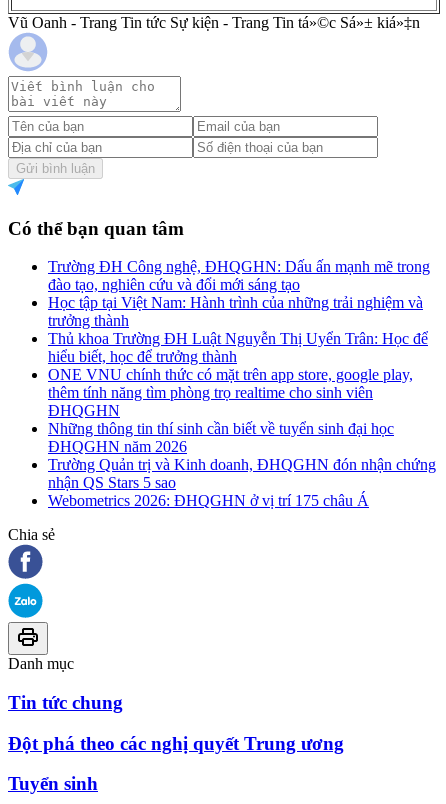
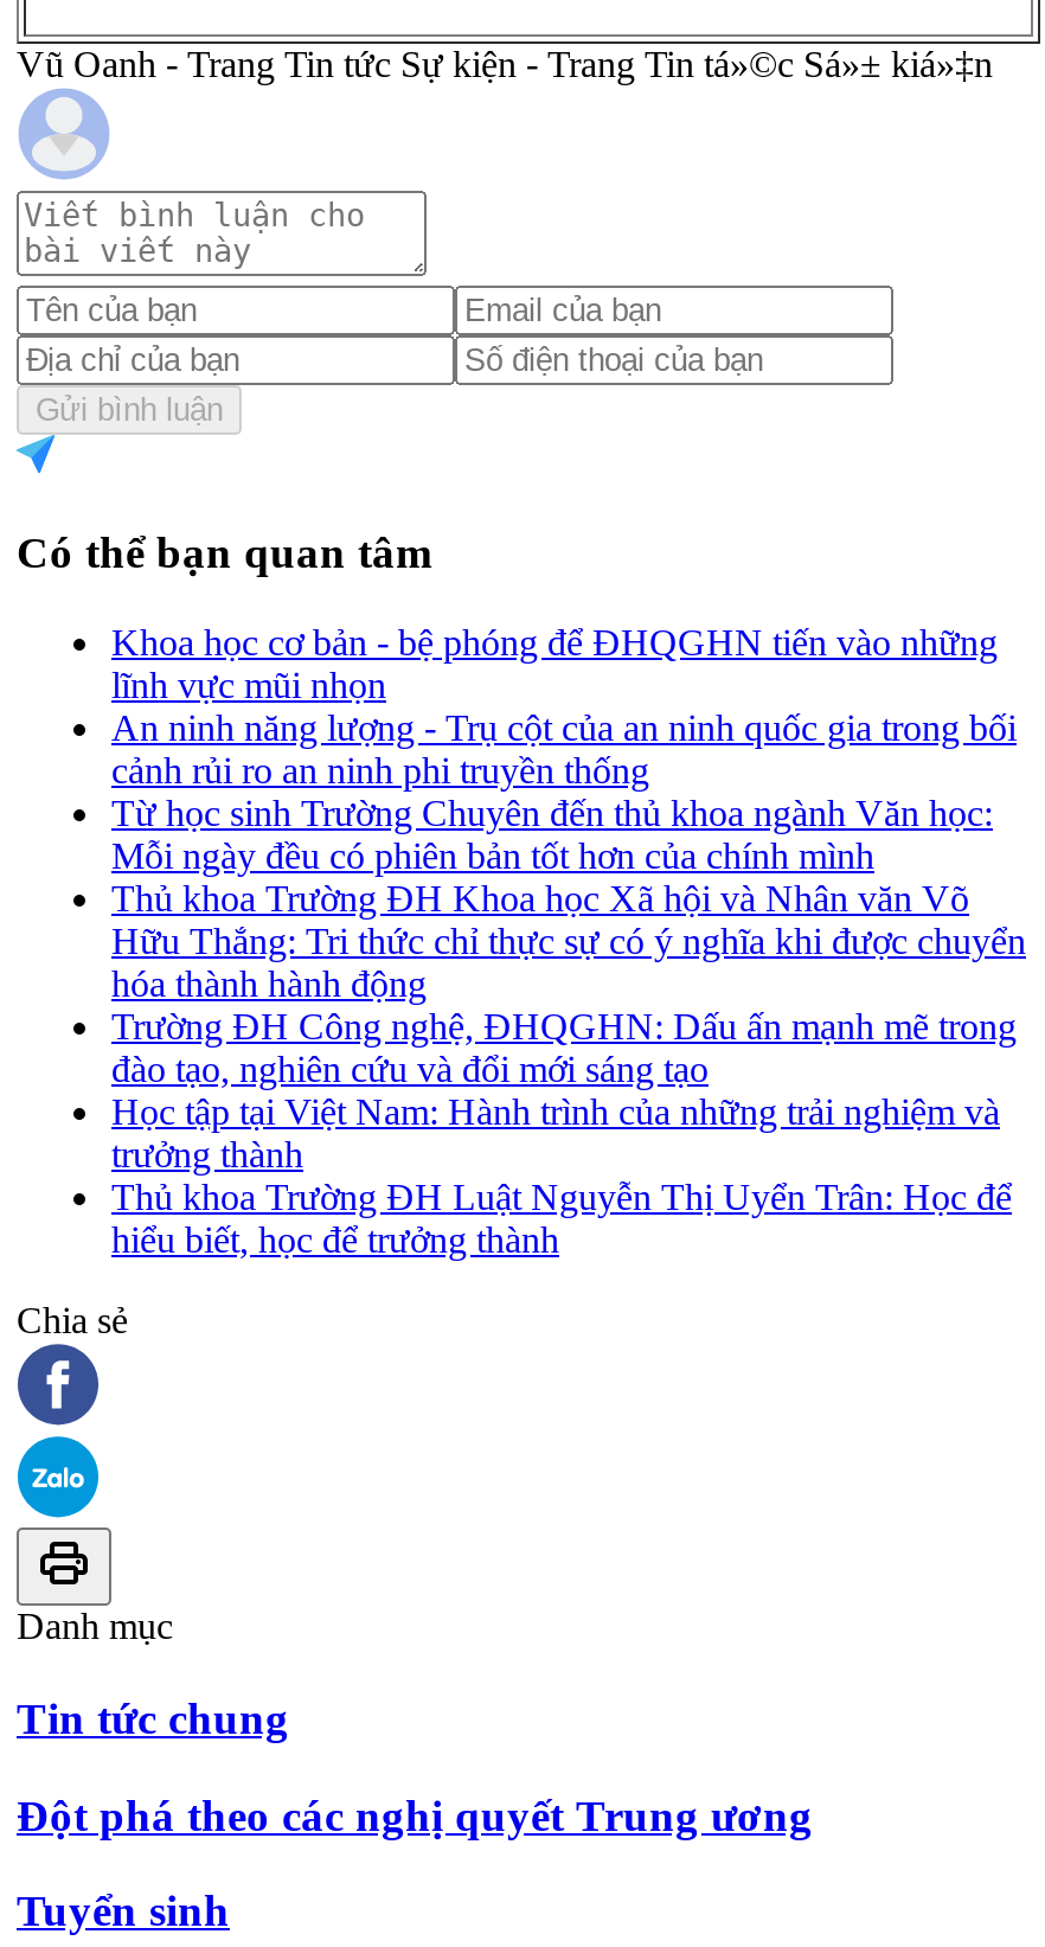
+ Khoa học cơ bản - bệ phóng để ĐHQGHN tiến vào những
+ lĩnh vực mũi nhọn
+ An ninh năng lượng - Trụ cột của an ninh quốc gia trong bối
+ cảnh rủi ro an ninh phi truyền thống
+ Từ học sinh Trường Chuyên đến thủ khoa ngành Văn học:
+ Mỗi ngày đều có phiên bản tốt hơn của chính mình
+ Thủ khoa Trường ĐH Khoa học Xã hội và Nhân văn Võ
+ Hữu Thắng: Tri thức chỉ thực sự có ý nghĩa khi được chuyển
+ hóa thành hành động

moved down: Trường ĐH Công nghệ, ĐHQGHN: Dấu ấn mạnh mẽ trong | đào tạo, nghiên cứu và đổi mới sáng tạo | Học tập tại Việt Nam: Hành trình của những trải nghiệm và | trưởng thành | Thủ khoa Trường ĐH Luật Nguyễn Thị Uyển Trân: Học để | hiểu biết, học để trưởng thành

- ONE VNU chính thức có mặt trên app store, google play,
- thêm tính năng tìm phòng trọ realtime cho sinh viên
- ĐHQGHN
- Những thông tin thí sinh cần biết về tuyển sinh đại học
- ĐHQGHN năm 2026
- Trường Quản trị và Kinh doanh, ĐHQGHN đón nhận chứng
- nhận QS Stars 5 sao
- Webometrics 2026: ĐHQGHN ở vị trí 175 châu Á
